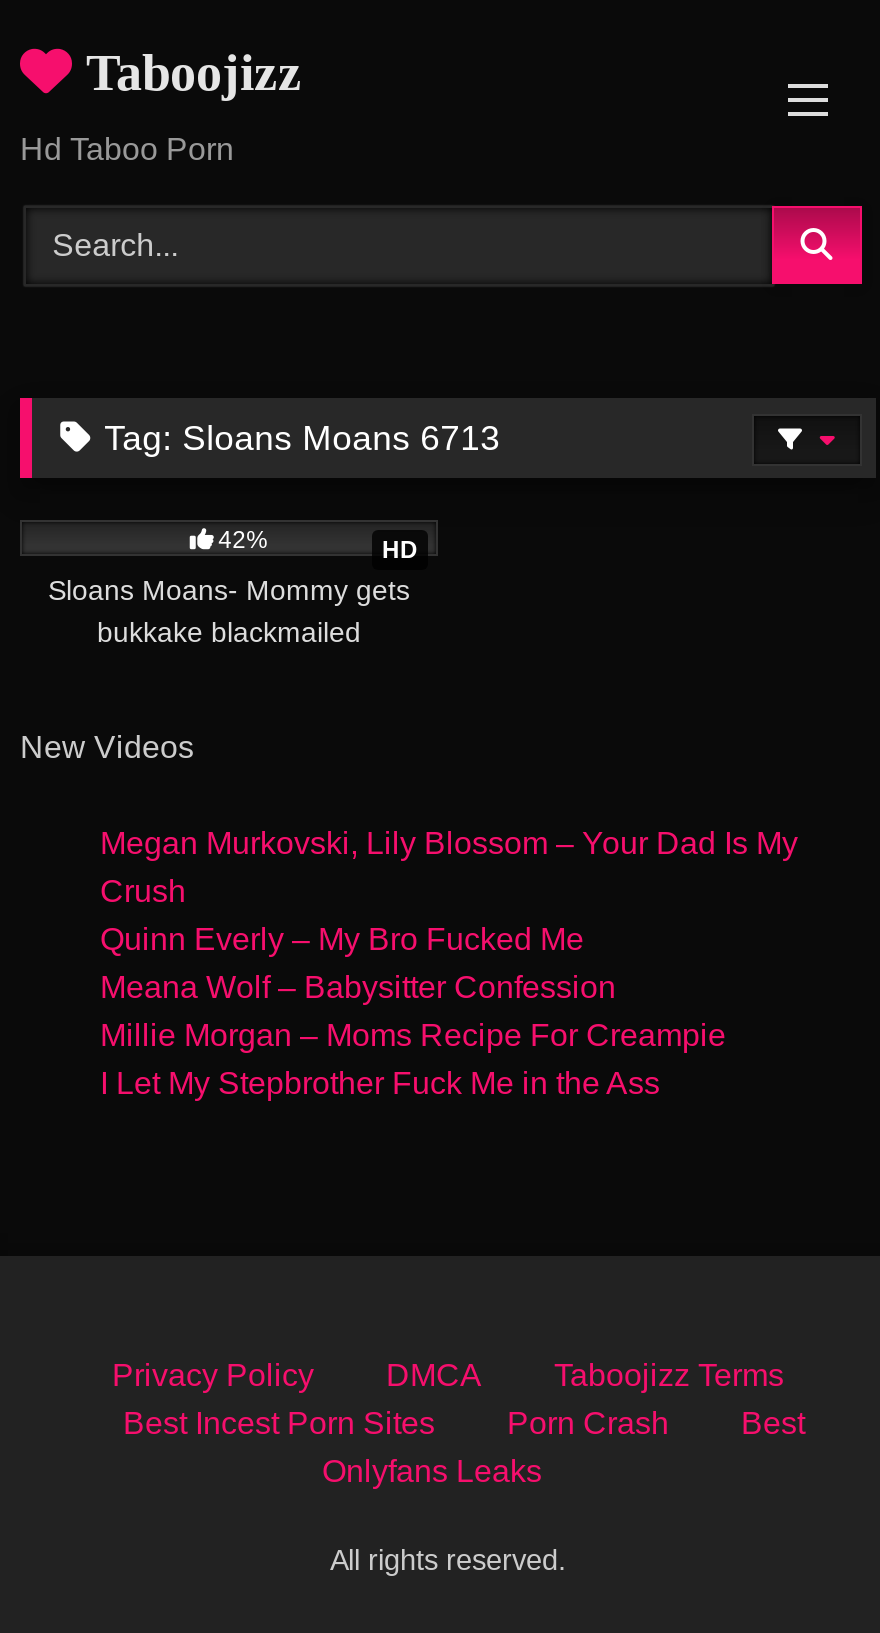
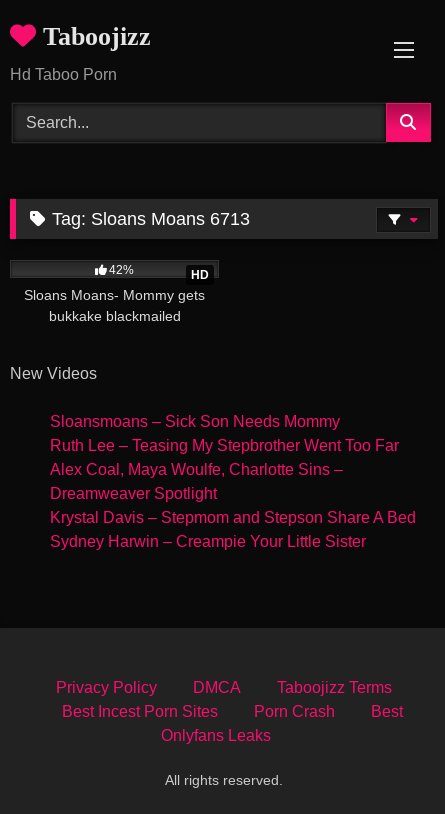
- Megan Murkovski, Lily Blossom – Your Dad Is My
- Crush
- Quinn Everly – My Bro Fucked Me
- Meana Wolf – Babysitter Confession
- Millie Morgan – Moms Recipe For Creampie
- I Let My Stepbrother Fuck Me in the Ass
+ Sloansmoans – Sick Son Needs Mommy
+ Ruth Lee – Teasing My Stepbrother Went Too Far
+ Alex Coal, Maya Woulfe, Charlotte Sins –
+ Dreamweaver Spotlight
+ Krystal Davis – Stepmom and Stepson Share A Bed
+ Sydney Harwin – Creampie Your Little Sister
